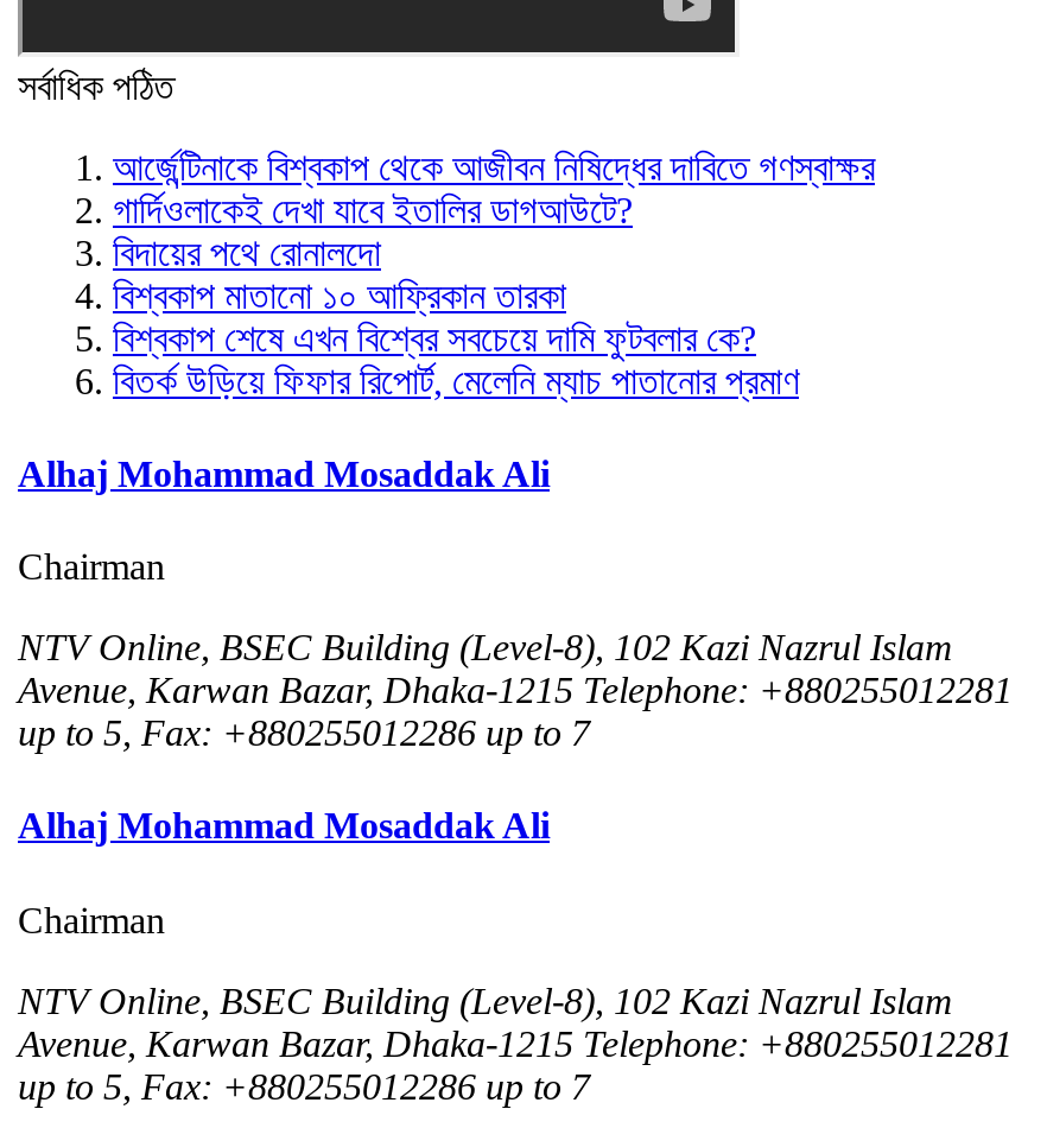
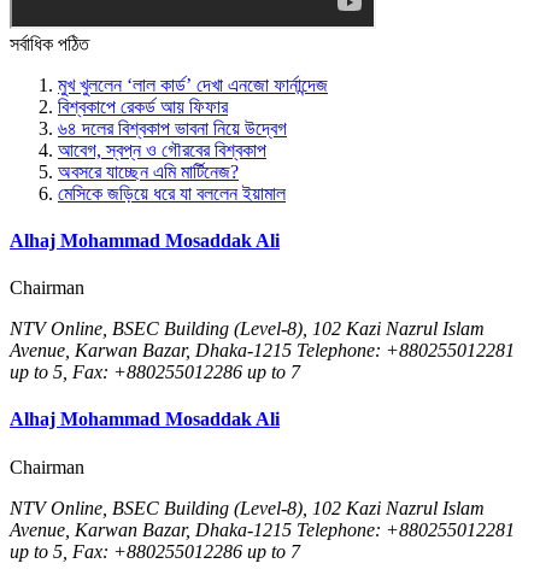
- আর্জেন্টিনাকে বিশ্বকাপ থেকে আজীবন নিষিদ্ধের দাবিতে গণস্বাক্ষর
- গার্দিওলাকেই দেখা যাবে ইতালির ডাগআউটে?
- বিদায়ের পথে রোনালদো
- বিশ্বকাপ মাতানো ১০ আফ্রিকান তারকা
- বিশ্বকাপ শেষে এখন বিশ্বের সবচেয়ে দামি ফুটবলার কে?
- বিতর্ক উড়িয়ে ফিফার রিপোর্ট, মেলেনি ম্যাচ পাতানোর প্রমাণ
+ মুখ খুললেন ‘লাল কার্ড’ দেখা এনজো ফার্নান্দেজ
+ বিশ্বকাপে রেকর্ড আয় ফিফার
+ ৬৪ দলের বিশ্বকাপ ভাবনা নিয়ে উদ্বেগ
+ আবেগ, স্বপ্ন ও গৌরবের বিশ্বকাপ
+ অবসরে যাচ্ছেন এমি মার্টিনেজ?
+ মেসিকে জড়িয়ে ধরে যা বললেন ইয়ামাল
